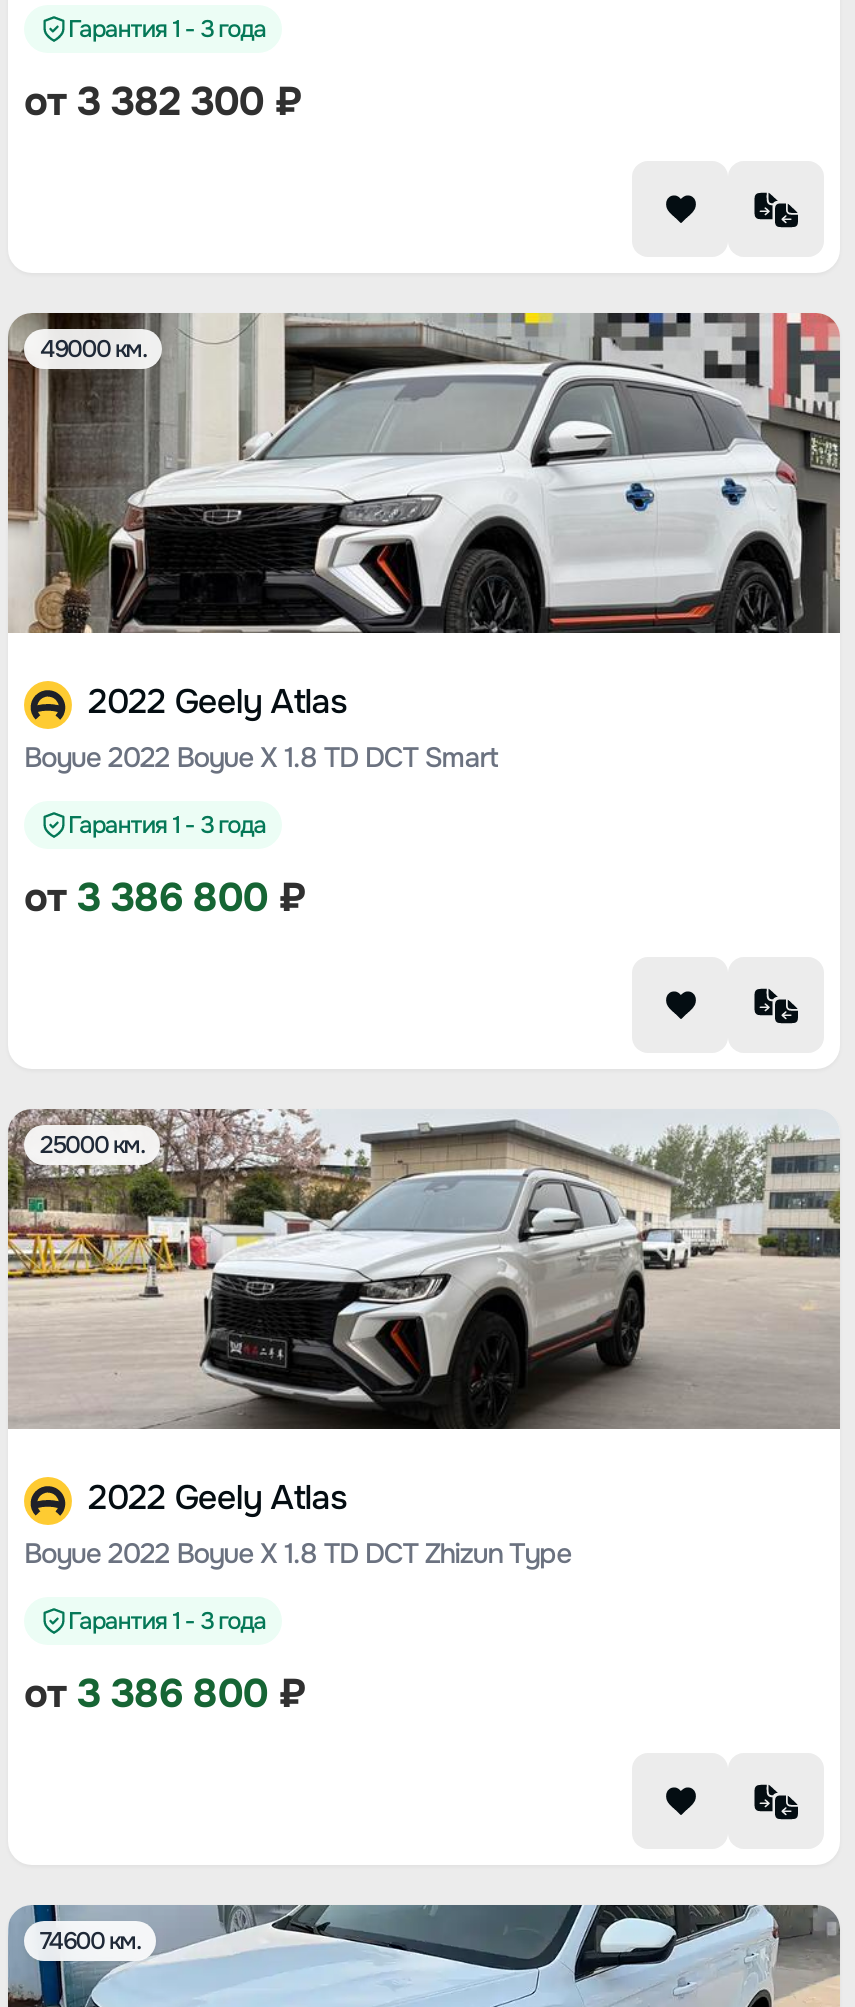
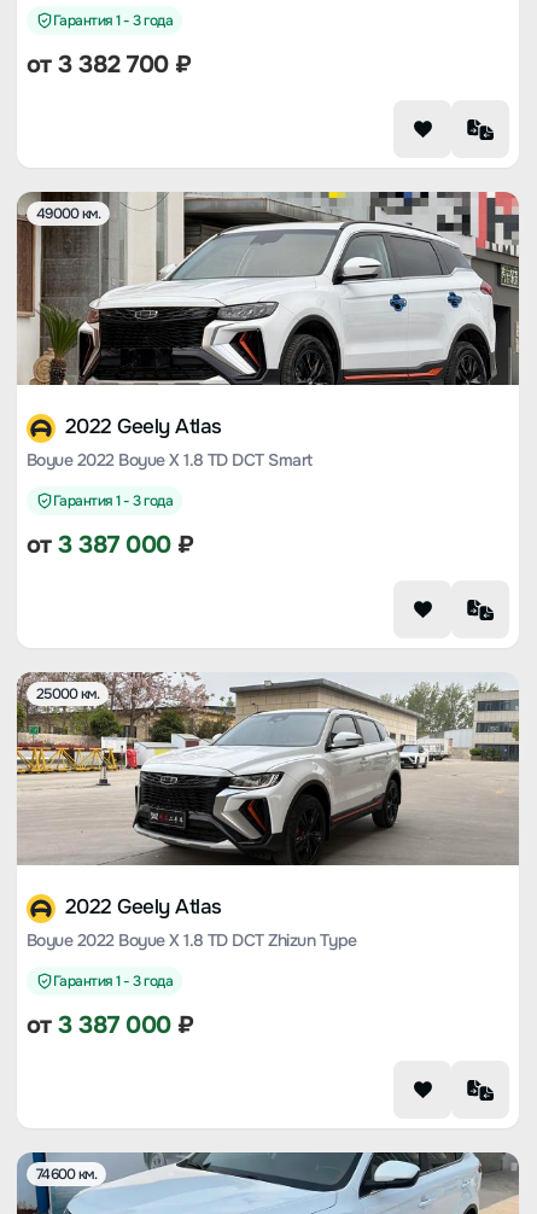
- от 3 382 300 ₽
+ от 3 382 700 ₽

- от 3 386 800 ₽
+ от 3 387 000 ₽

- от 3 386 800 ₽
+ от 3 387 000 ₽
